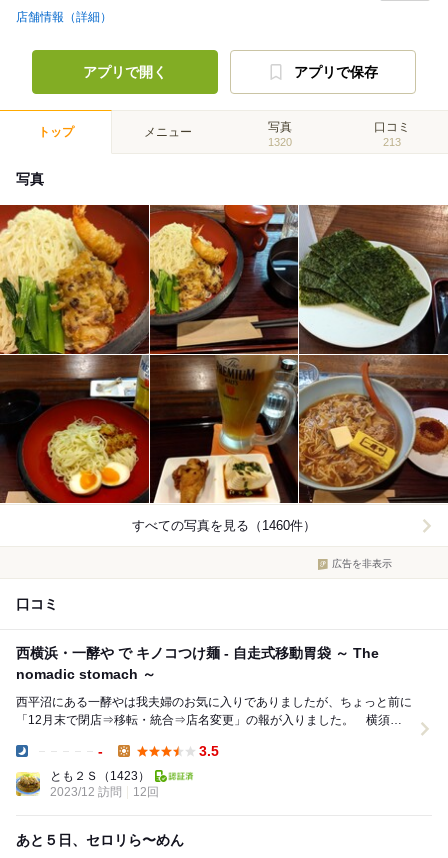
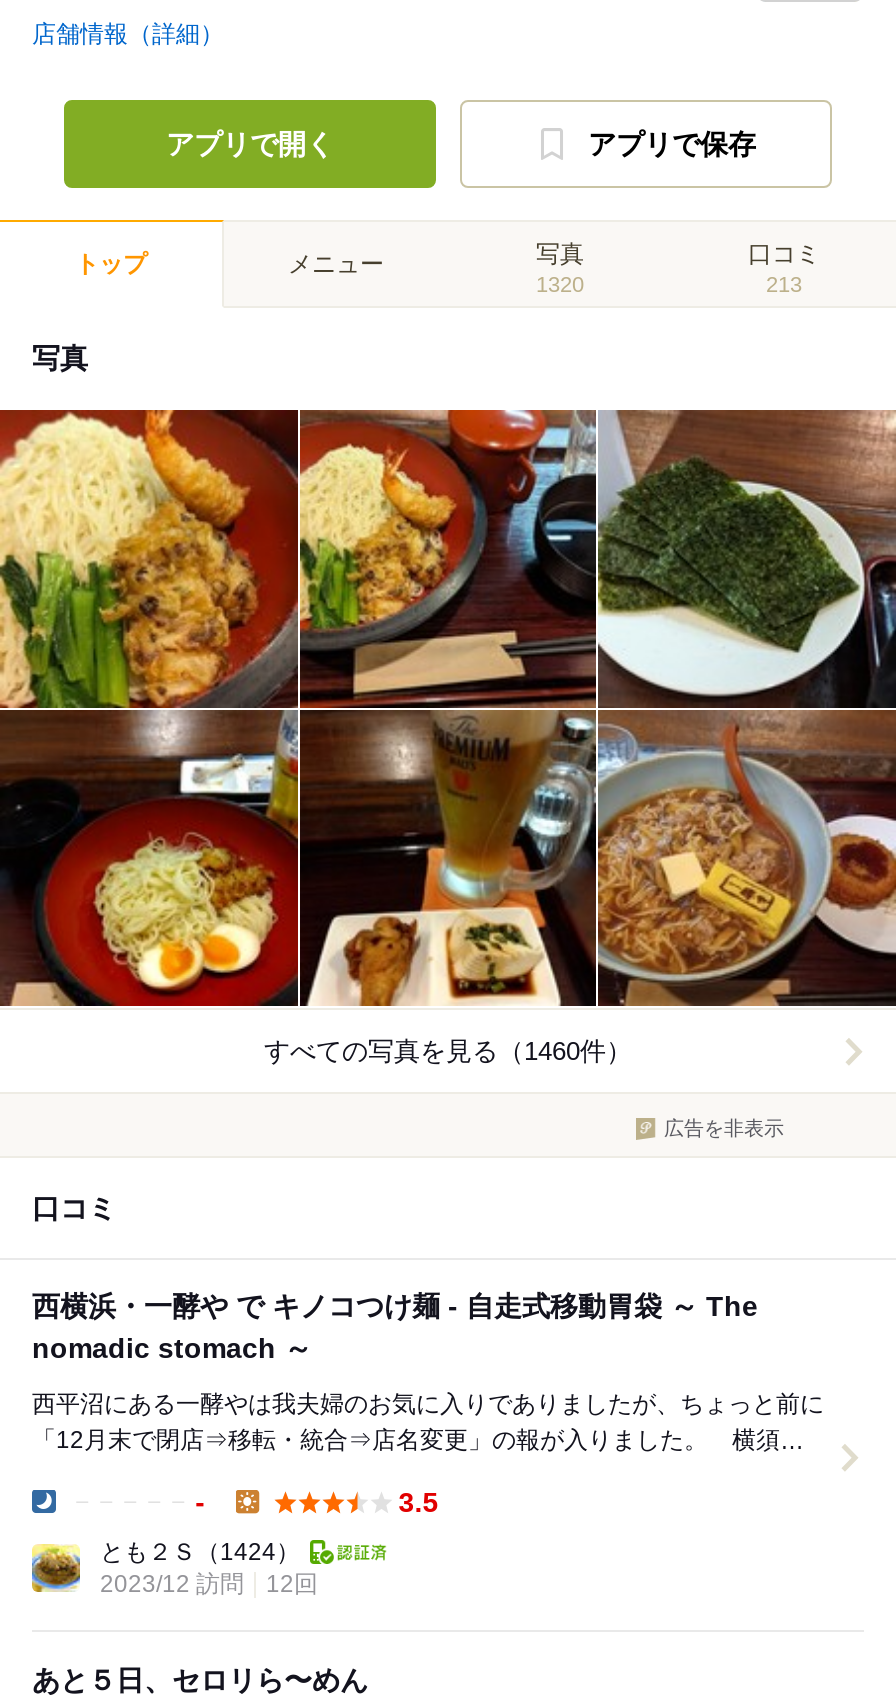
- とも２Ｓ（1423）
+ とも２Ｓ（1424）
